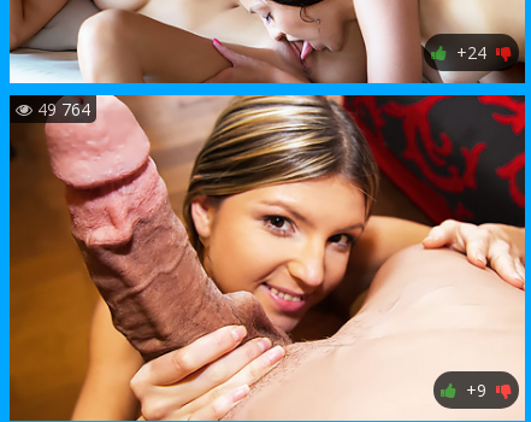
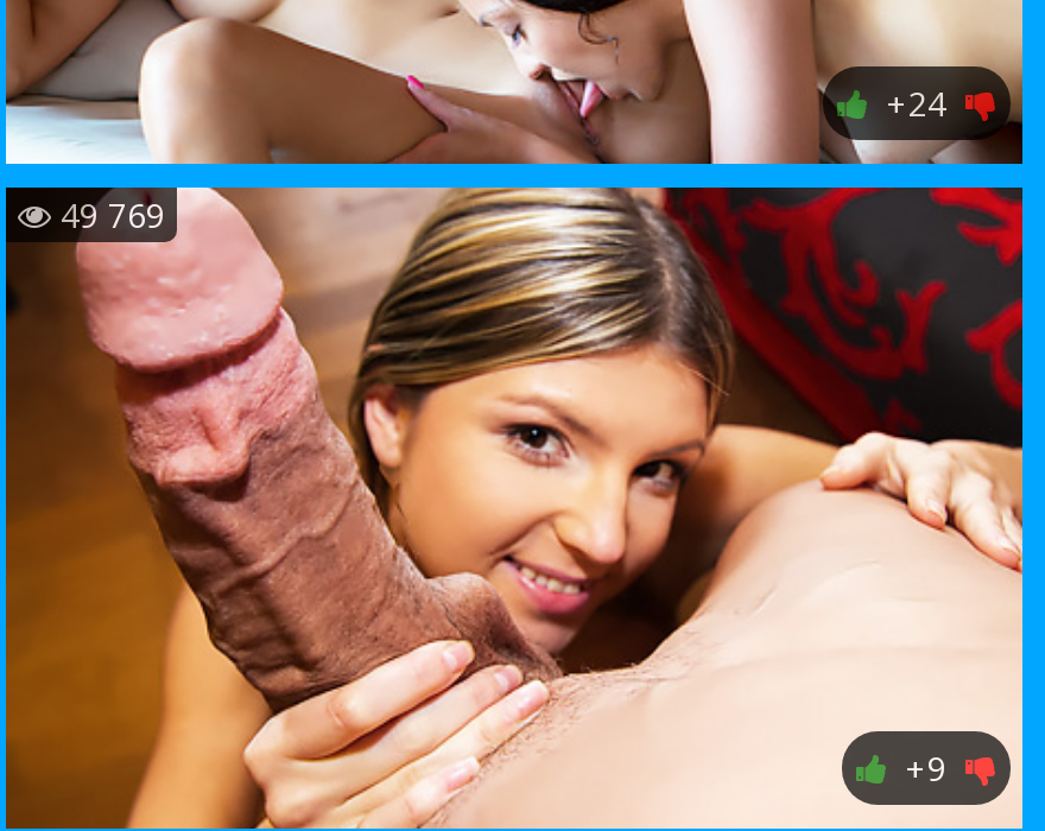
- 49 764
+ 49 769
